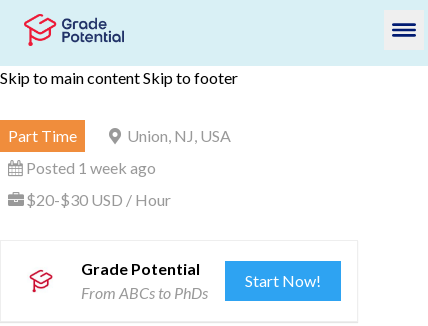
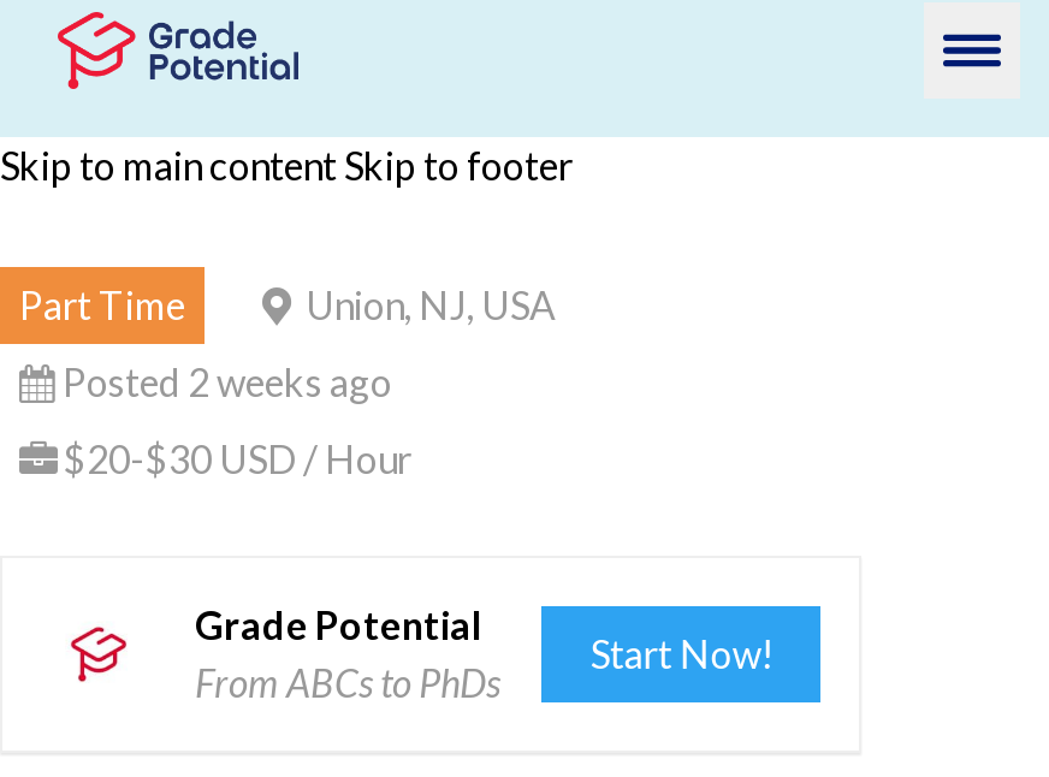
- Posted 1 week ago
+ Posted 2 weeks ago
